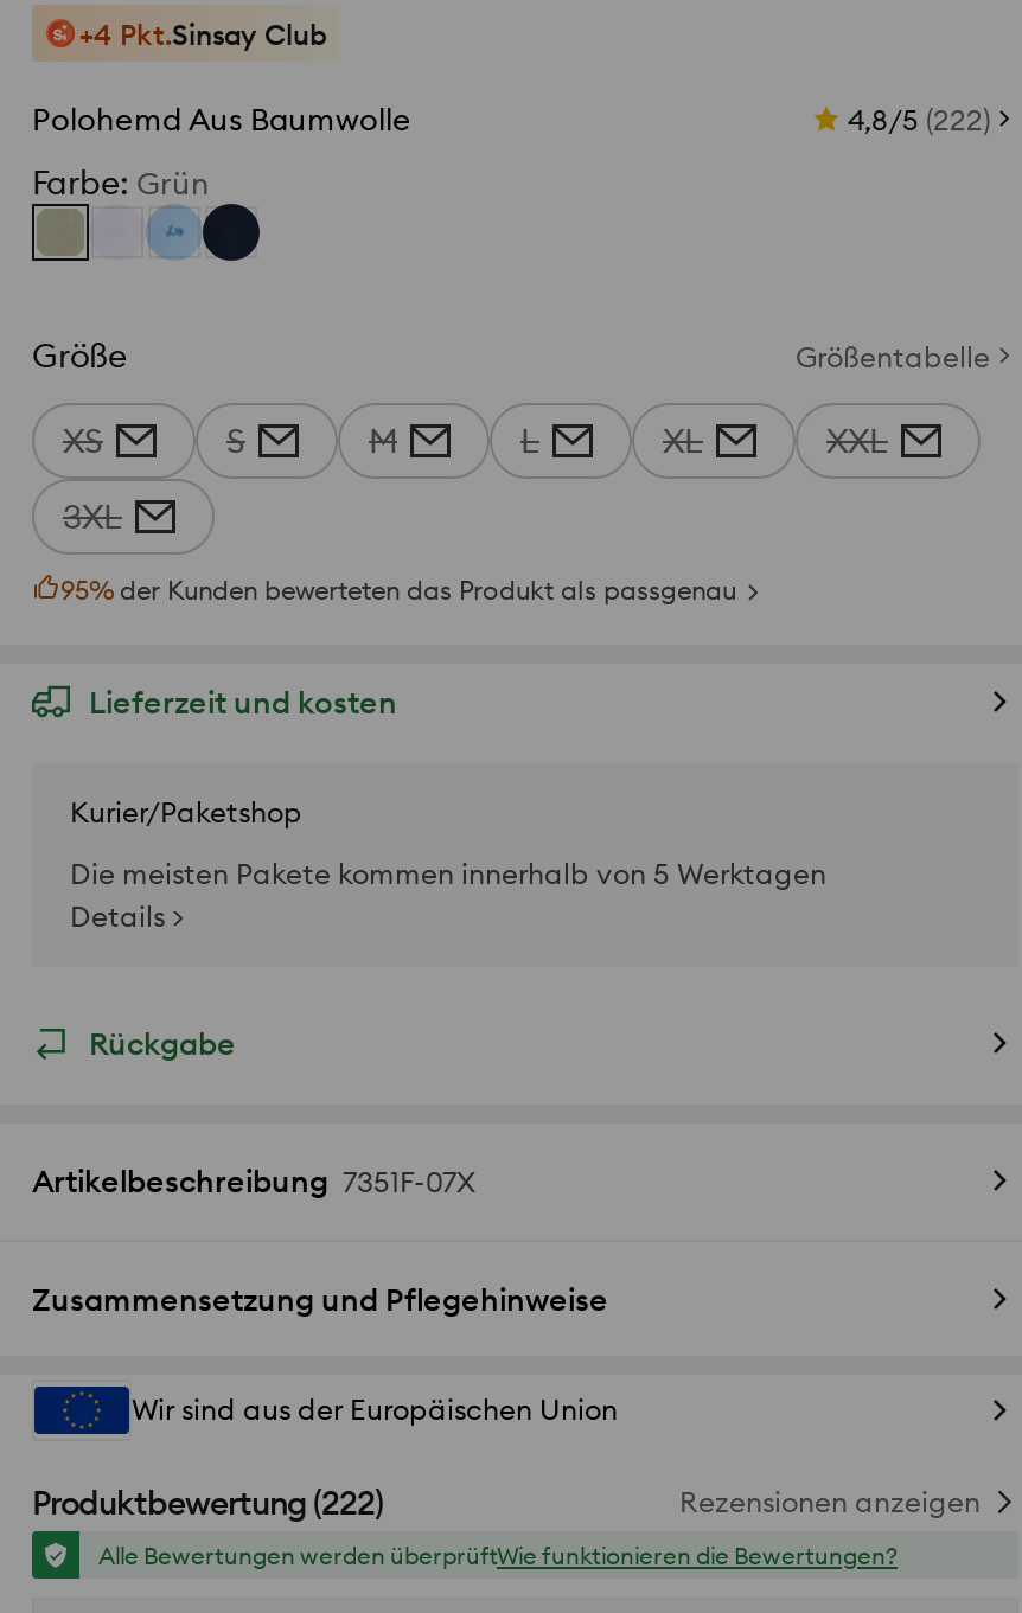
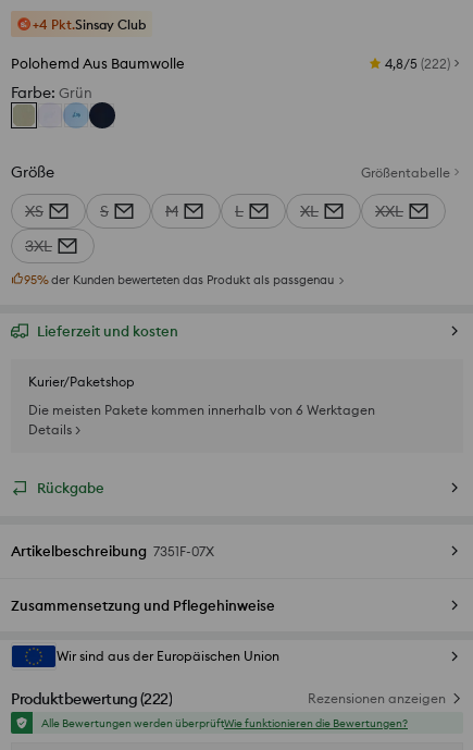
- Die meisten Pakete kommen innerhalb von 5 Werktagen
+ Die meisten Pakete kommen innerhalb von 6 Werktagen
